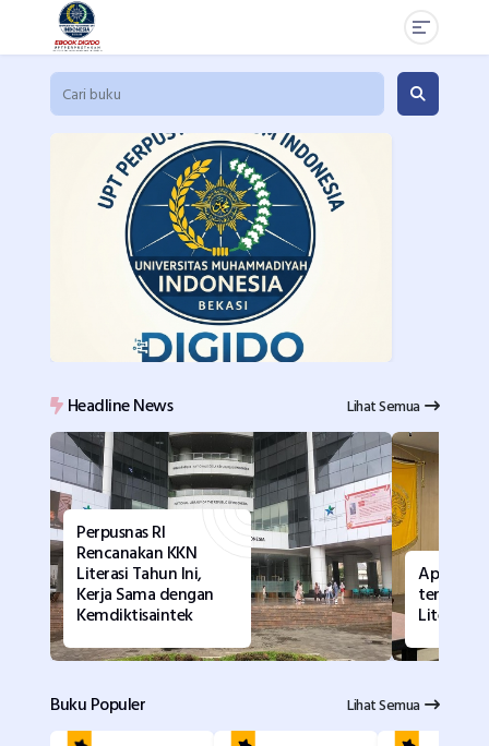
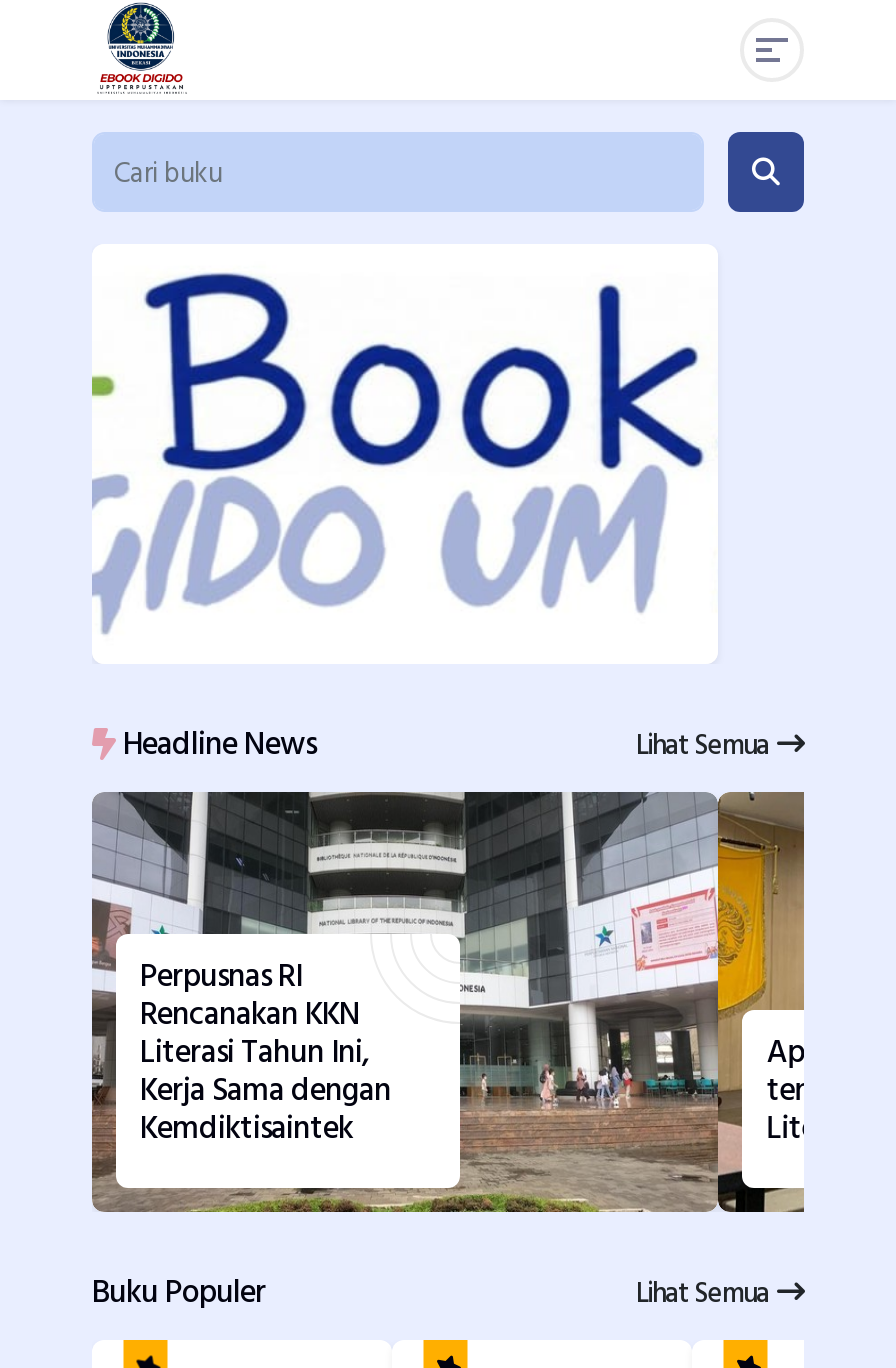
- [image]
+ [image]
